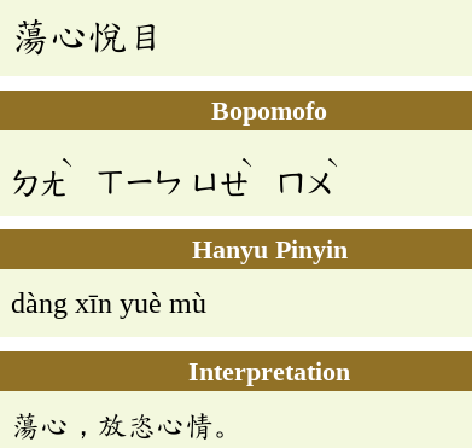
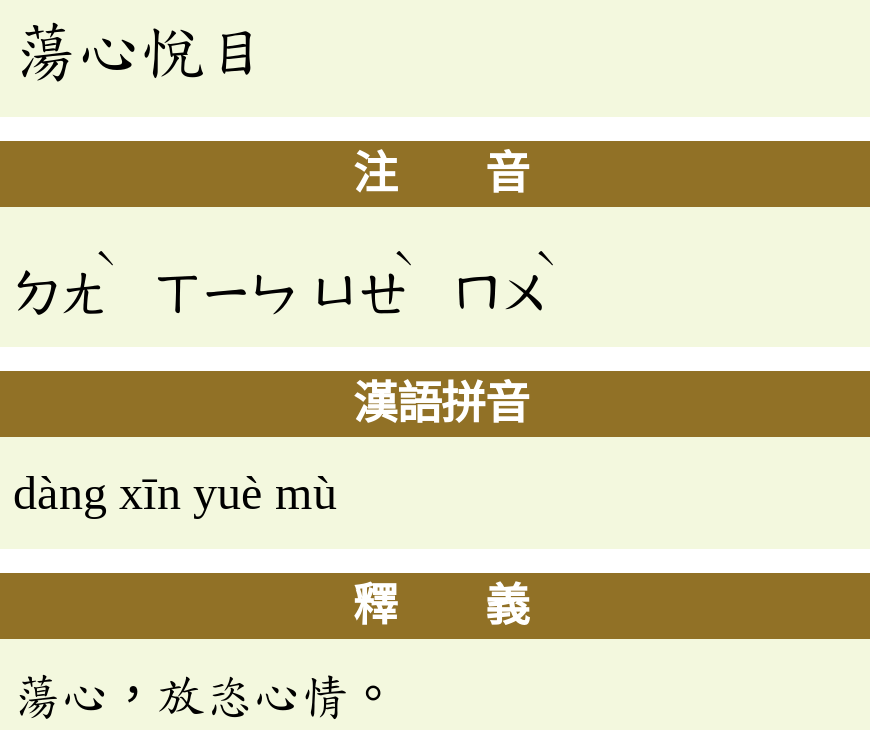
- Bopomofo
+ 注 音

- Hanyu Pinyin
+ 漢語拼音

- Interpretation
+ 釋 義
